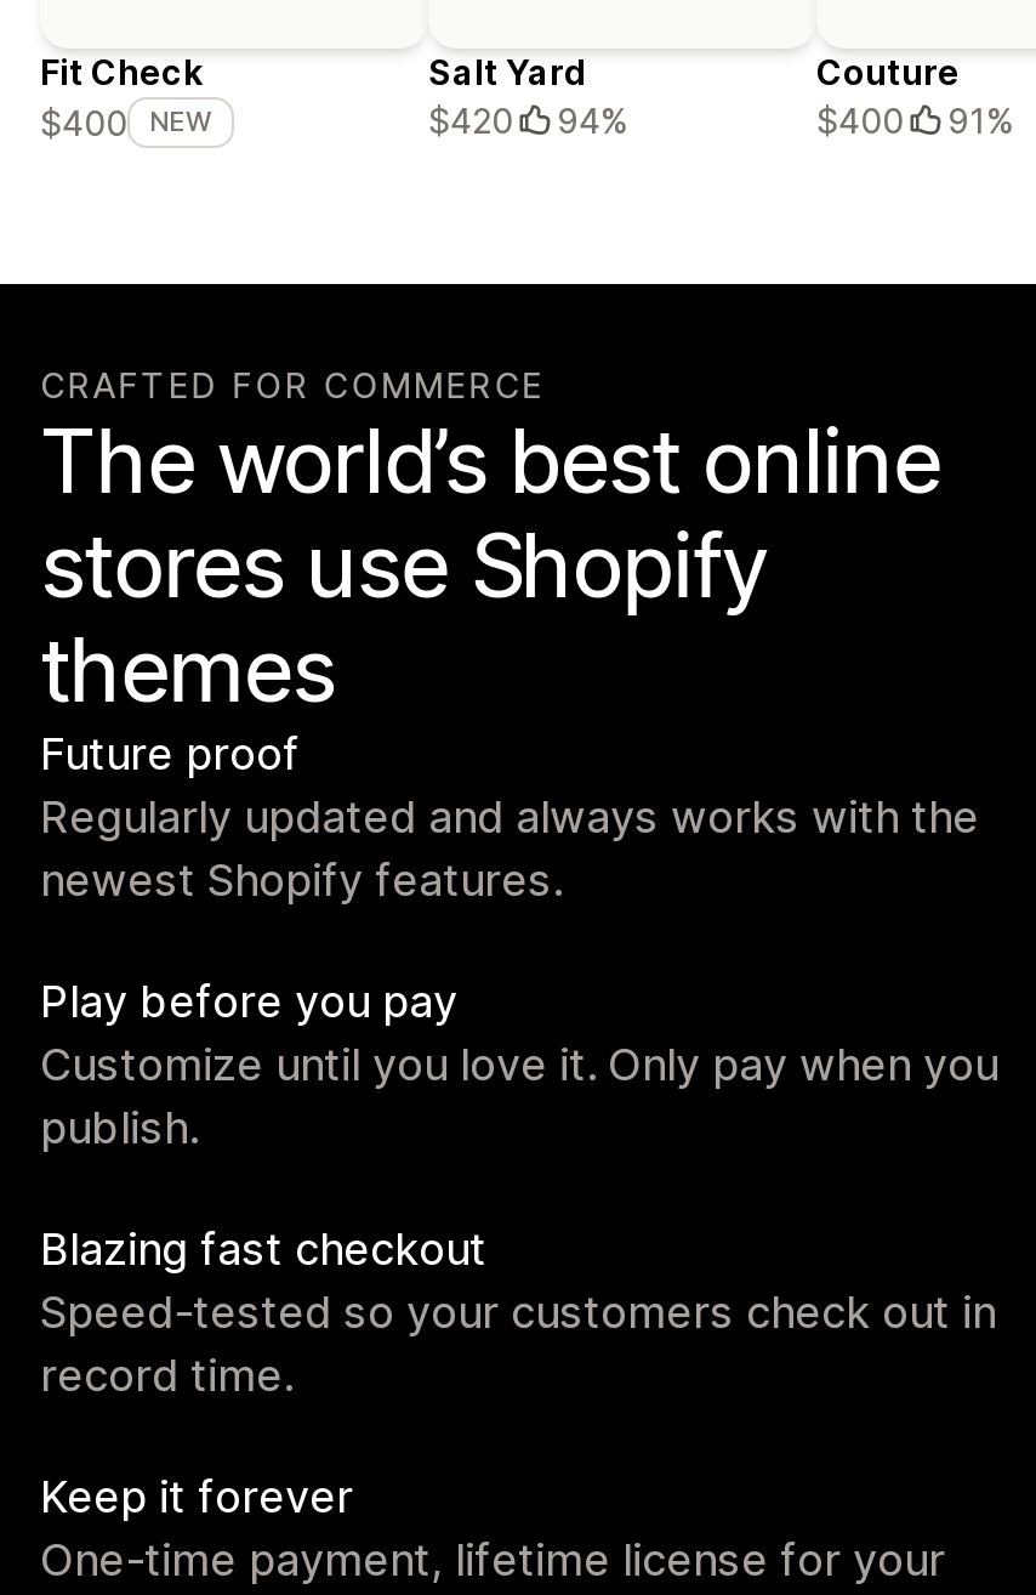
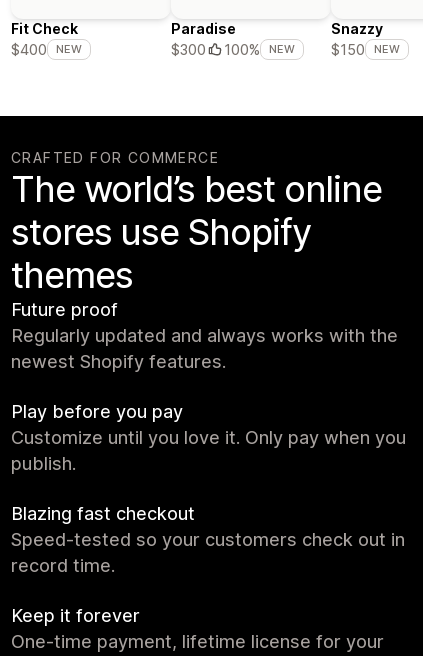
- Salt Yard
- $420
- 94%
+ Paradise
+ $300
+ 100%
+ NEW

- Couture
- $400
- 91%
+ Snazzy
+ $150
+ NEW
